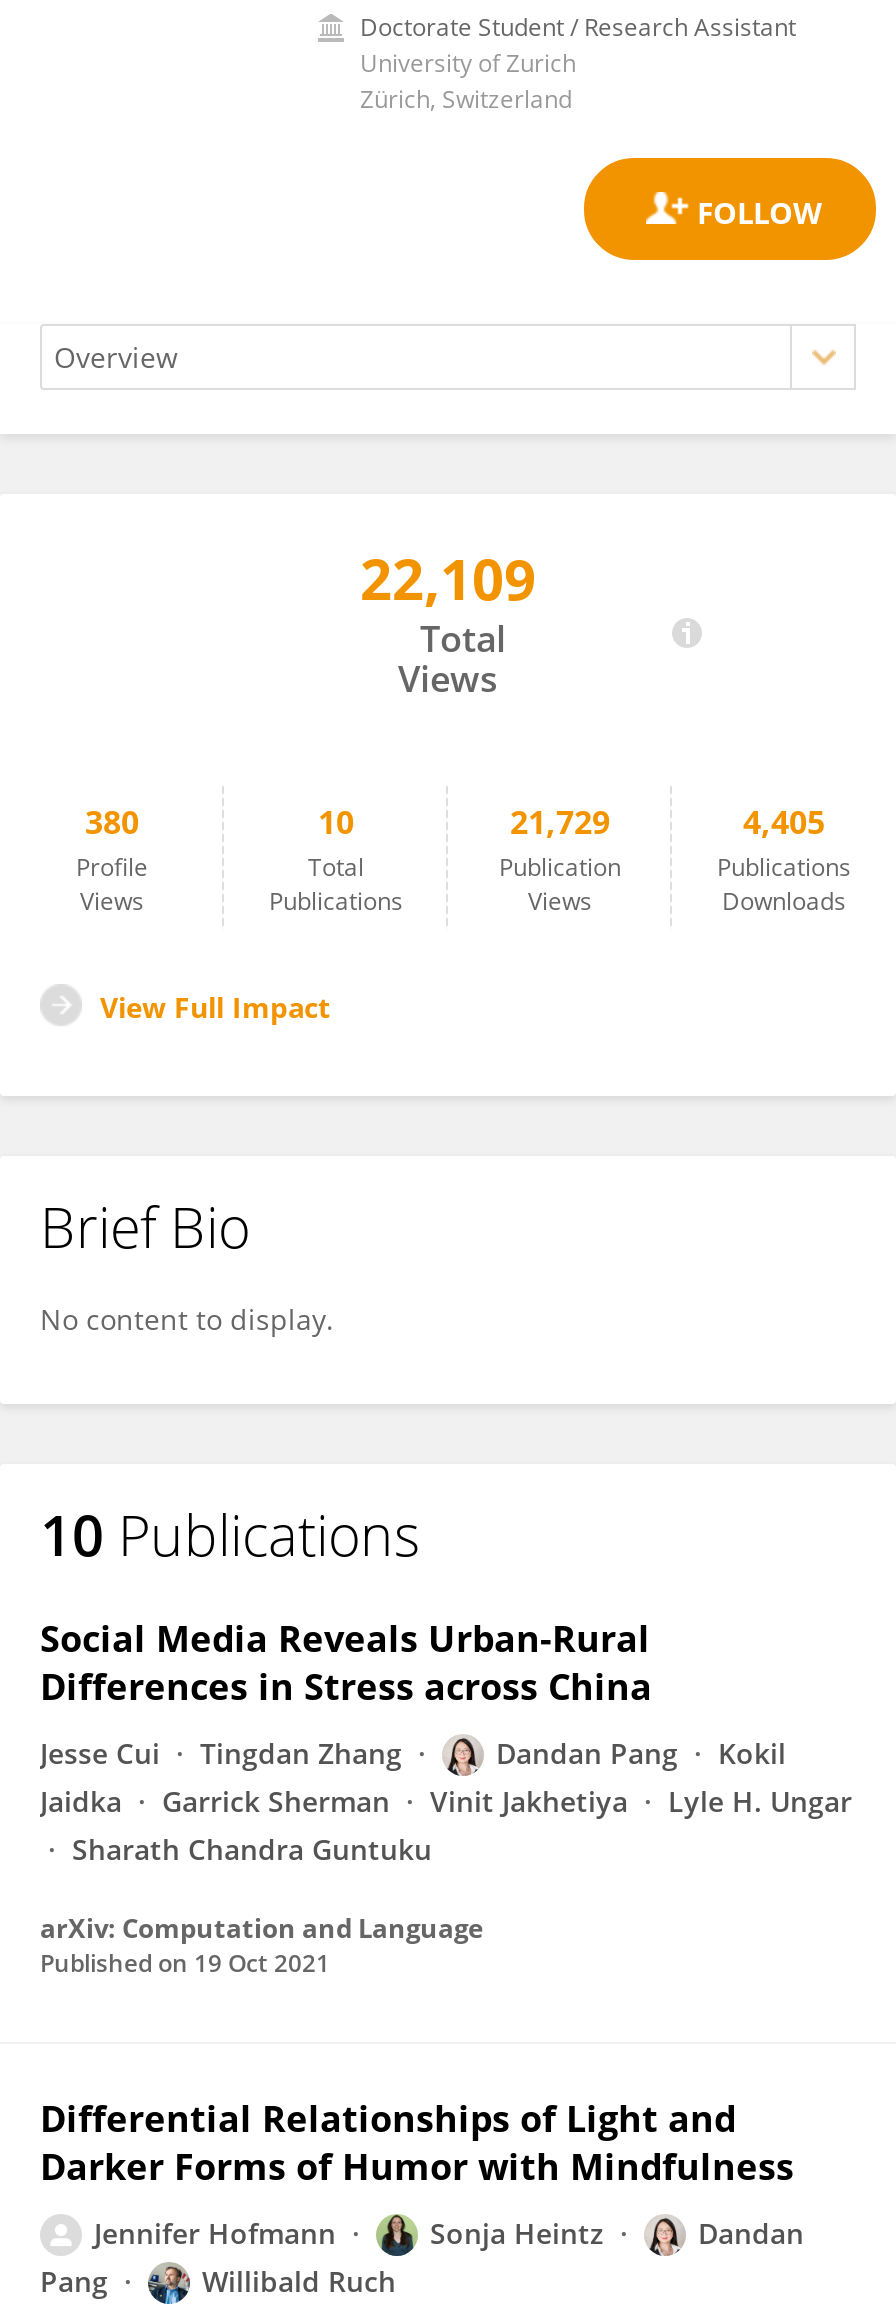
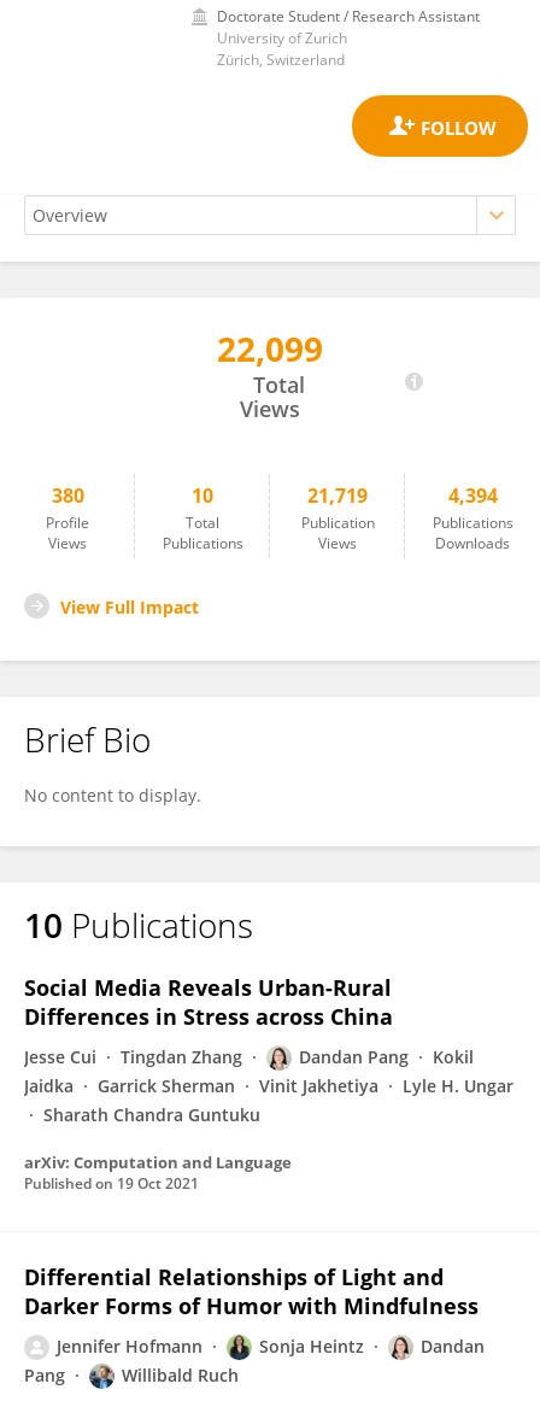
- 22,109
+ 22,099

- 21,729
+ 21,719

- 4,405
+ 4,394
